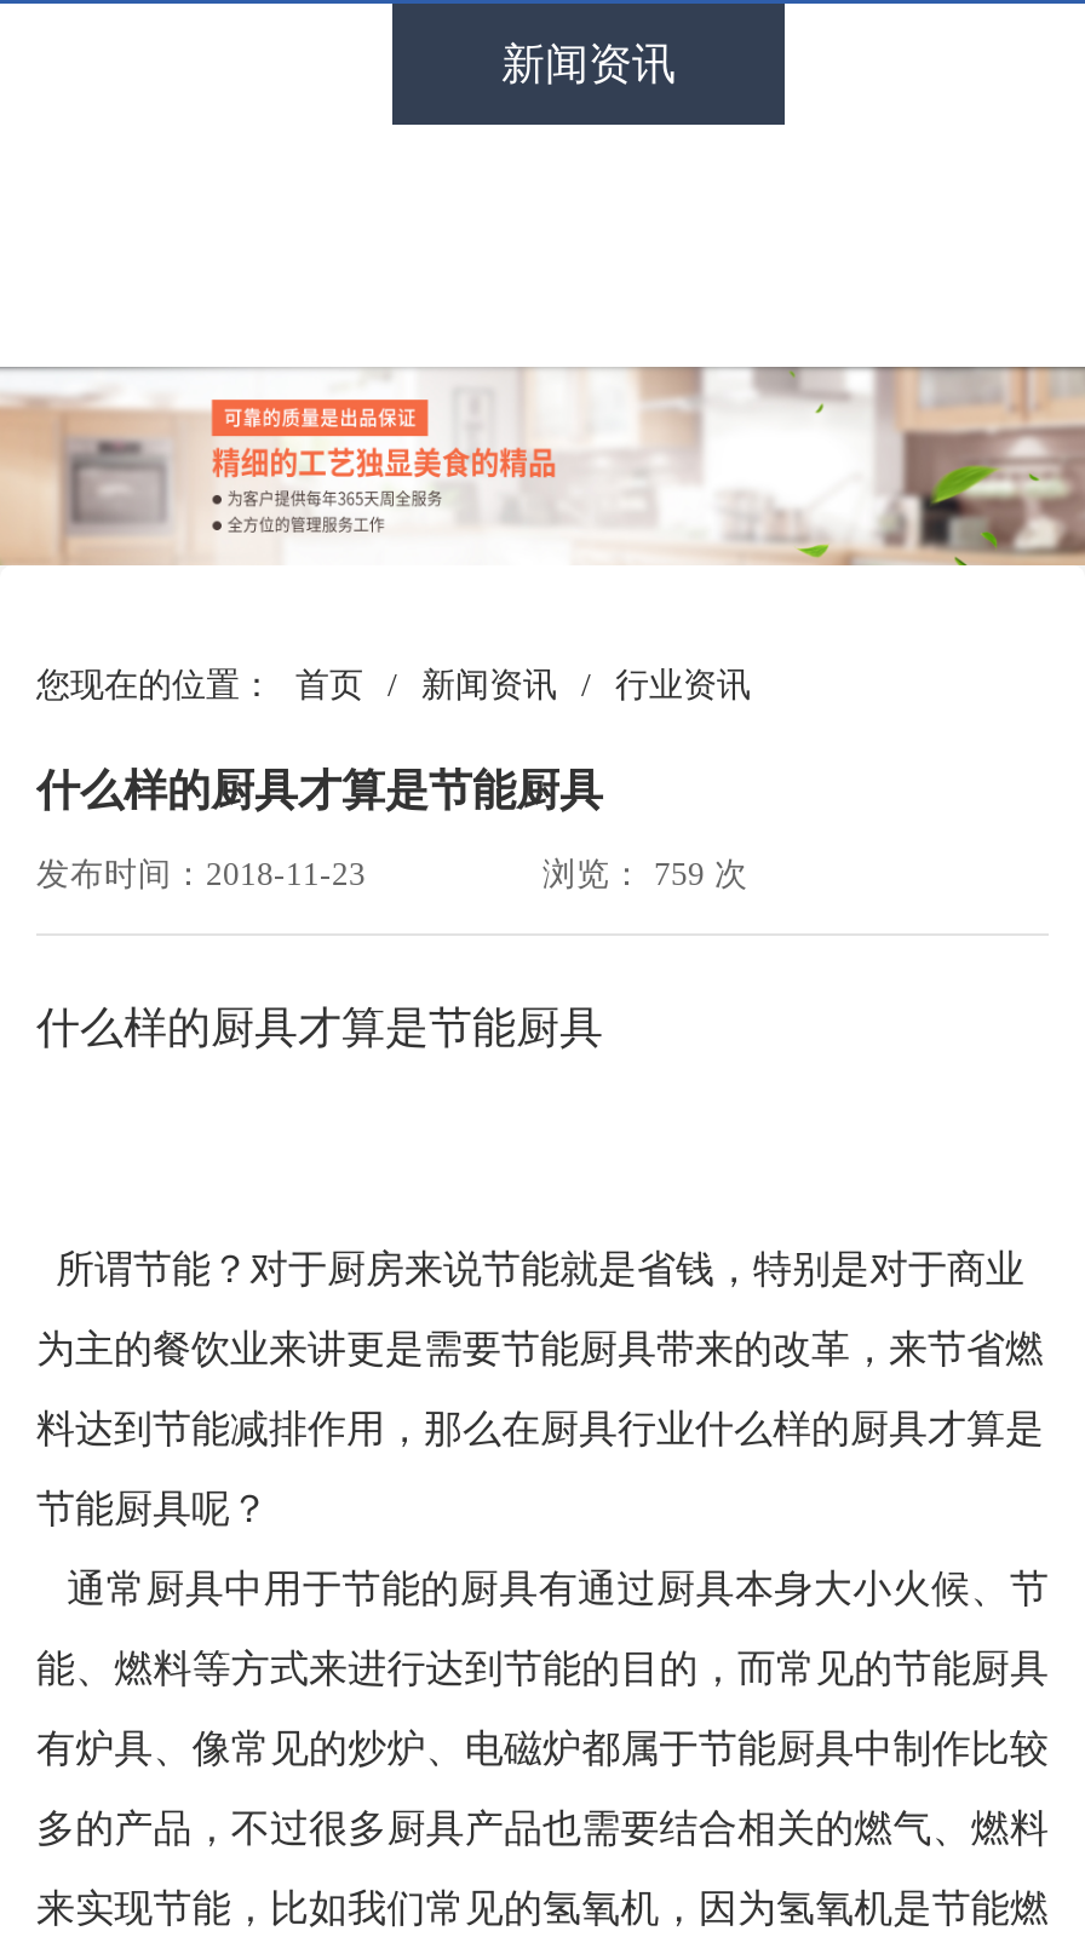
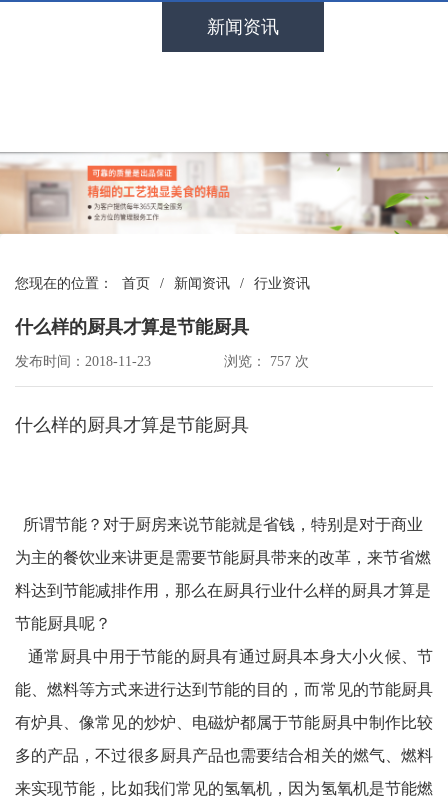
- 浏览：759次
+ 浏览：757次
